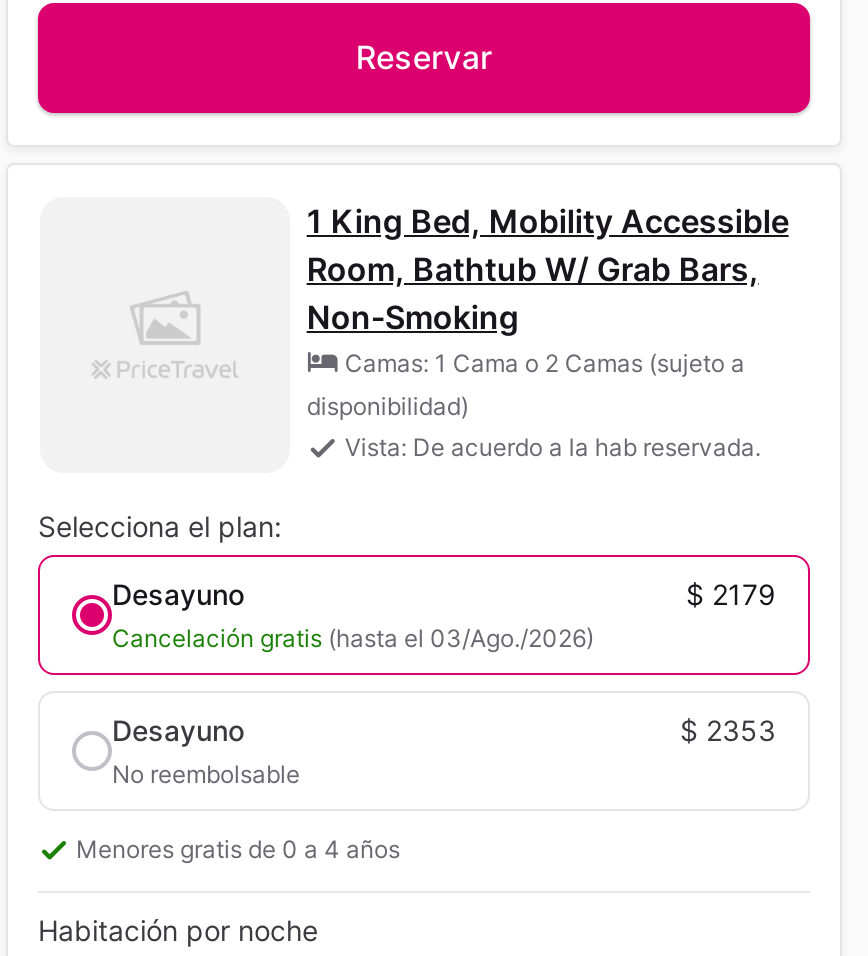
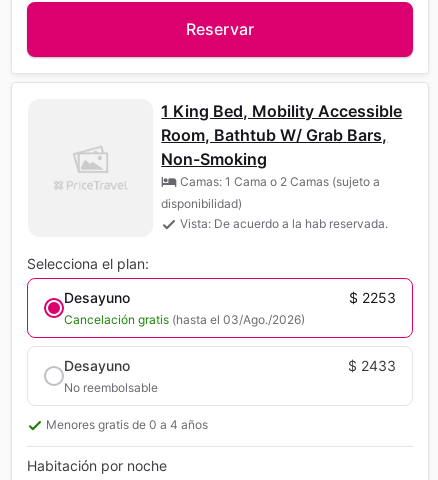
- $ 2179
+ $ 2253

- $ 2353
+ $ 2433
